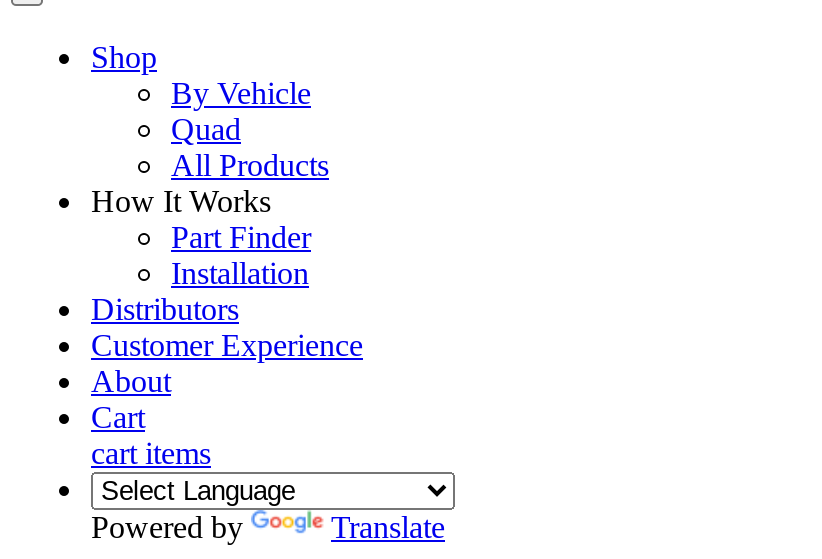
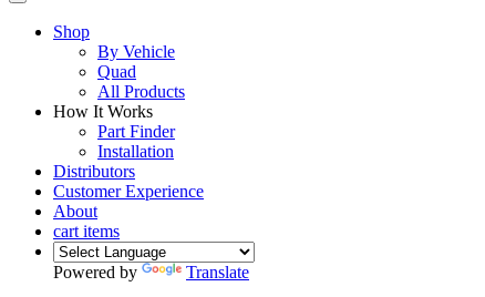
- Cart
